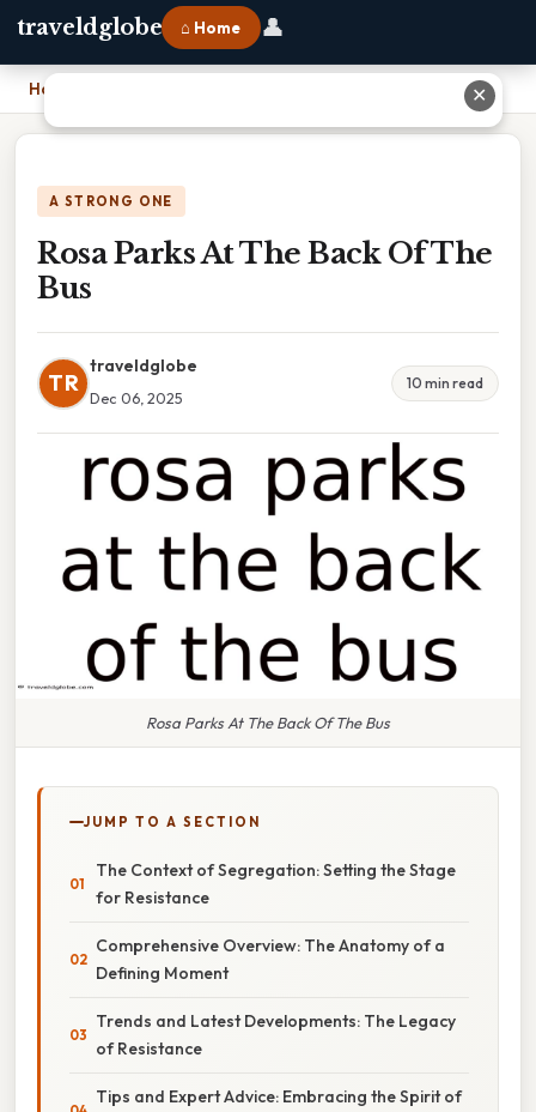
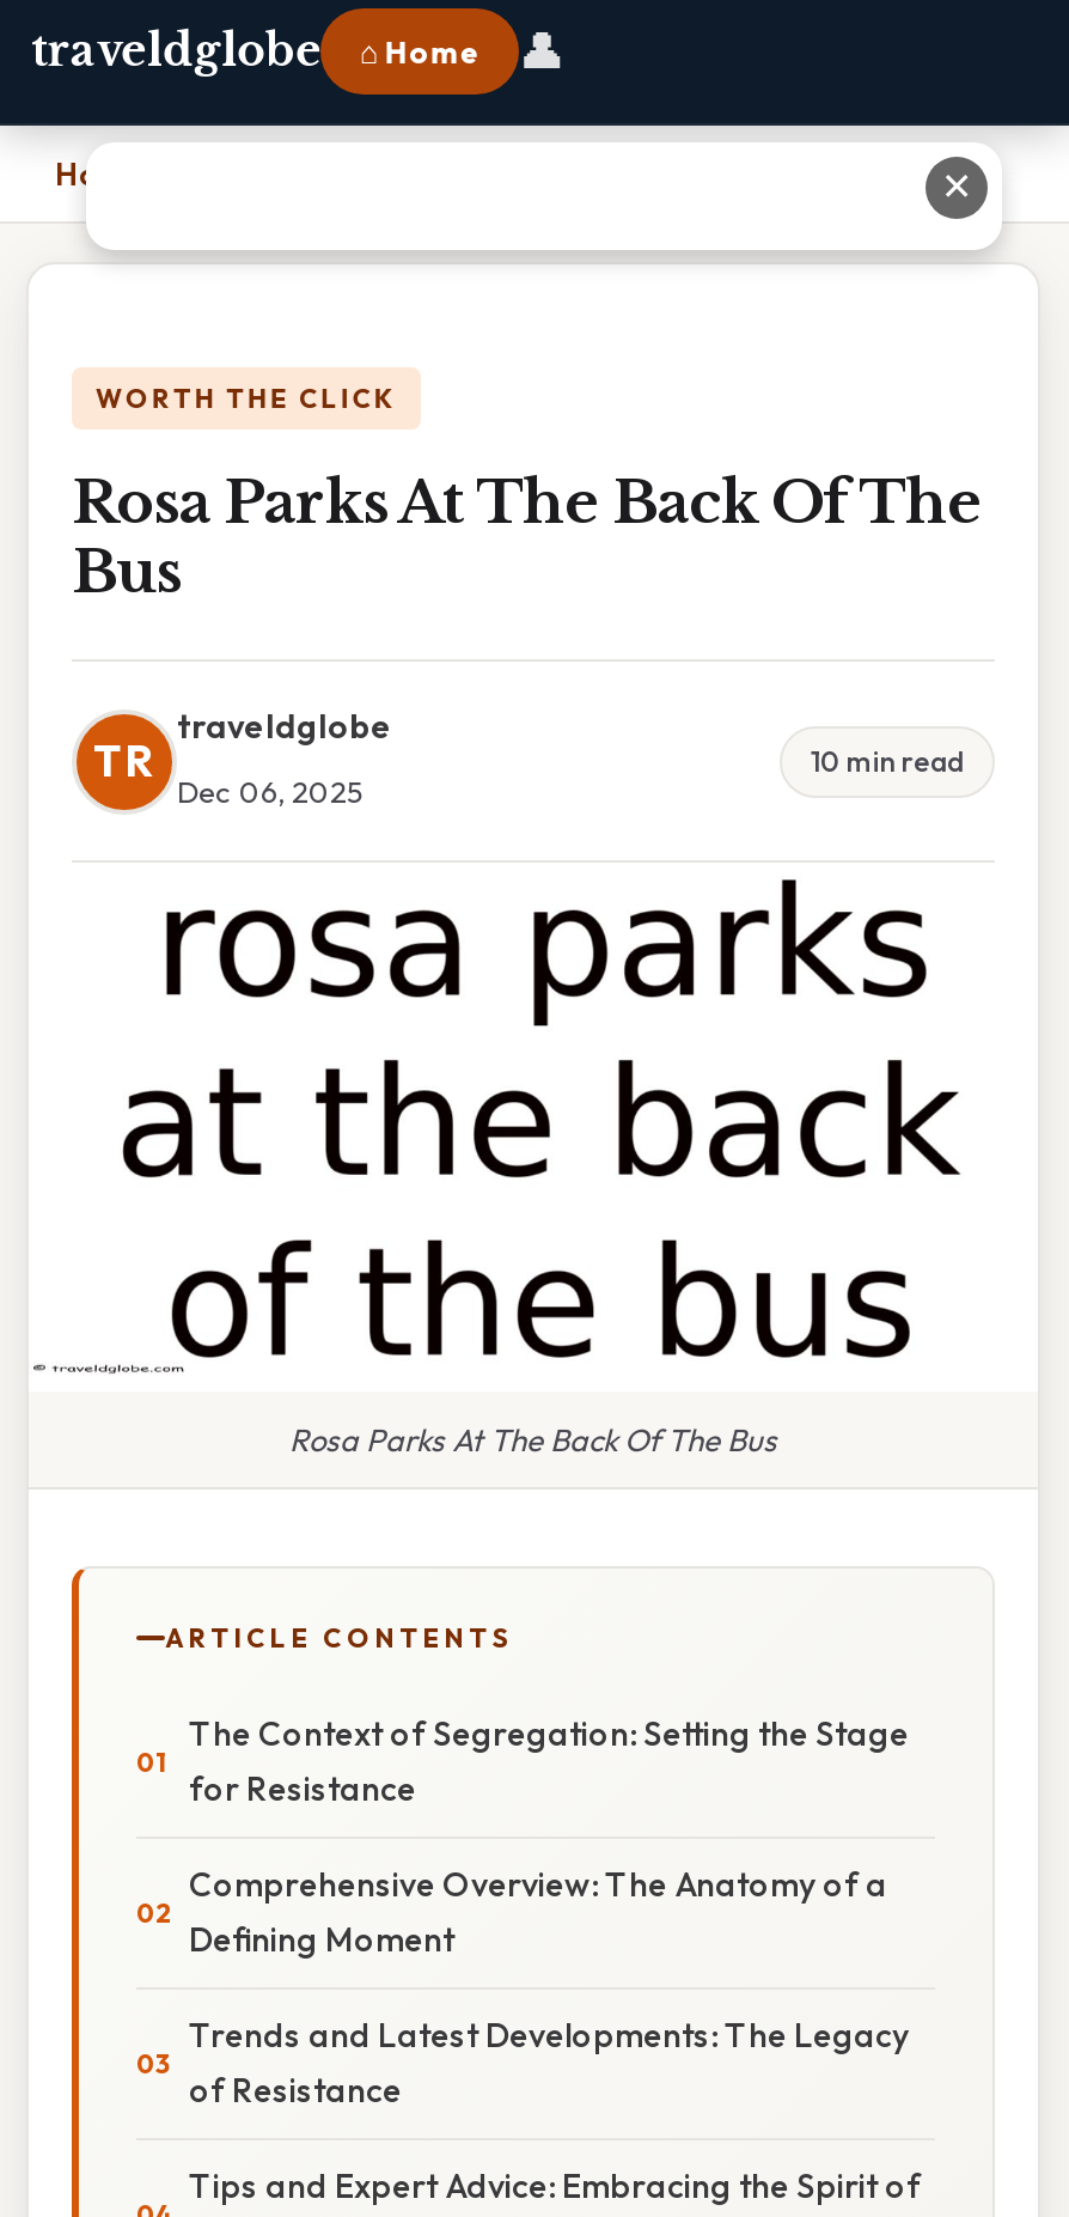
- A STRONG ONE
+ WORTH THE CLICK

- JUMP TO A SECTION
+ ARTICLE CONTENTS
